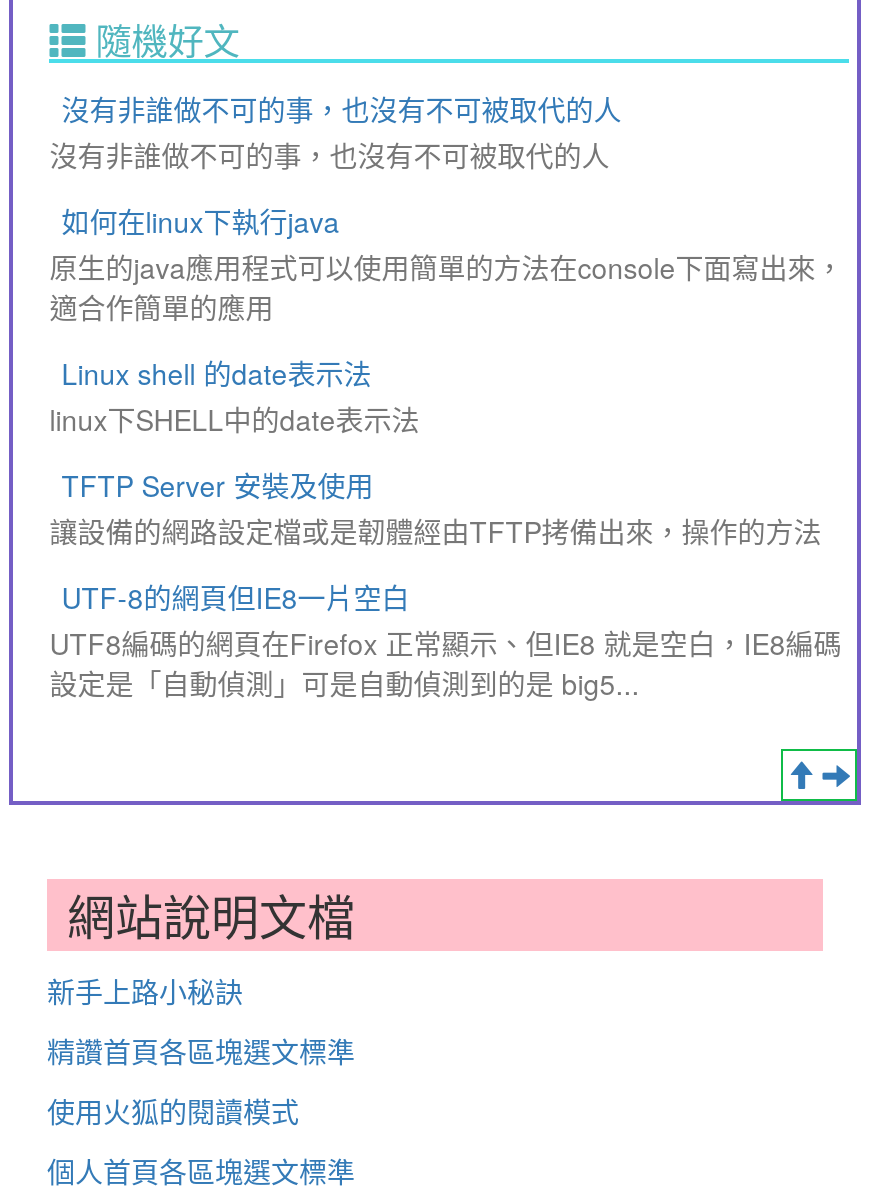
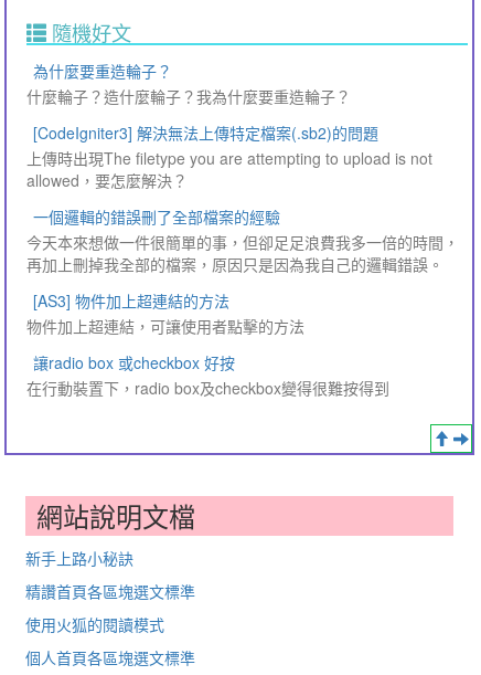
- 沒有非誰做不可的事，也沒有不可被取代的人
- 沒有非誰做不可的事，也沒有不可被取代的人
+ 為什麼要重造輪子？
+ 什麼輪子？造什麼輪子？我為什麼要重造輪子？

- 如何在linux下執行java
- 原生的java應用程式可以使用簡單的方法在console下面寫出來，
- 適合作簡單的應用
+ [CodeIgniter3] 解決無法上傳特定檔案(.sb2)的問題
+ 上傳時出現The filetype you are attempting to upload is not
+ allowed，要怎麼解決？

- Linux shell 的date表示法
- linux下SHELL中的date表示法
+ 一個邏輯的錯誤刪了全部檔案的經驗
+ 今天本來想做一件很簡單的事，但卻足足浪費我多一倍的時間，
+ 再加上刪掉我全部的檔案，原因只是因為我自己的邏輯錯誤。

- TFTP Server 安裝及使用
- 讓設備的網路設定檔或是韌體經由TFTP拷備出來，操作的方法
+ [AS3] 物件加上超連結的方法
+ 物件加上超連結，可讓使用者點擊的方法

- UTF-8的網頁但IE8一片空白
- UTF8編碼的網頁在Firefox 正常顯示、但IE8 就是空白，IE8編碼
- 設定是「自動偵測」可是自動偵測到的是 big5...
+ 讓radio box 或checkbox 好按
+ 在行動裝置下，radio box及checkbox變得很難按得到
